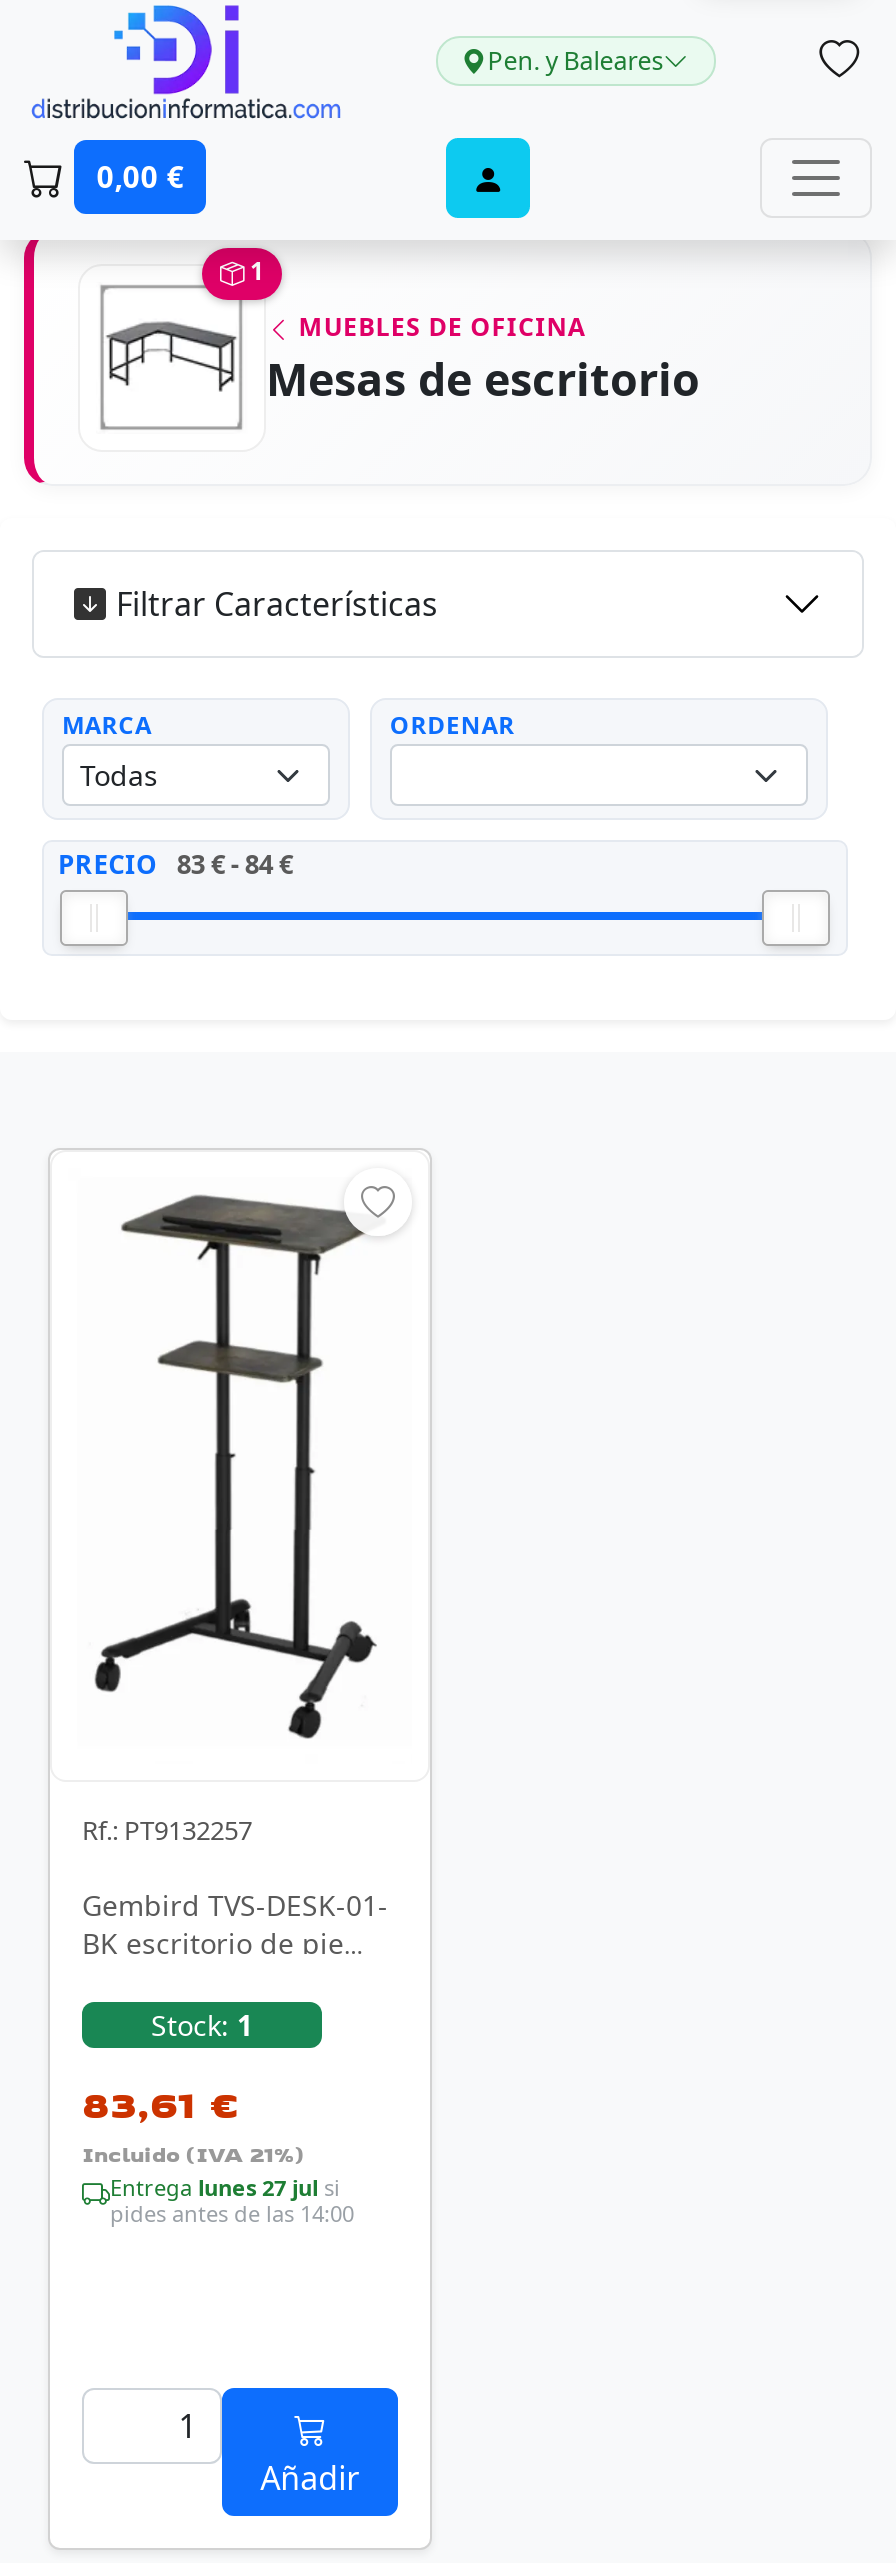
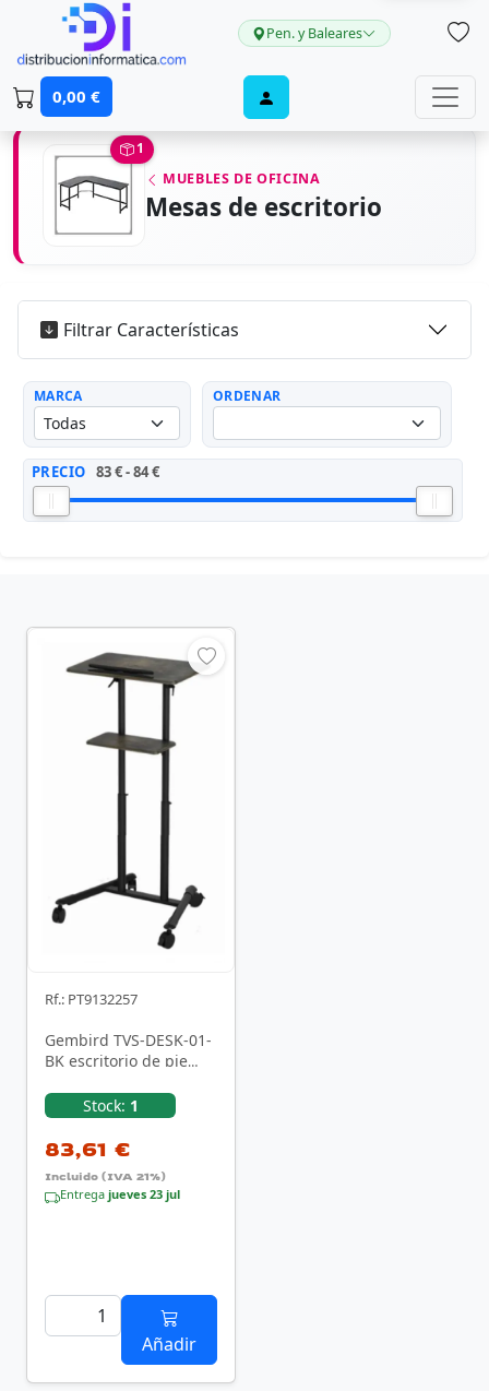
- Entrega lunes 27 jul si
- pides antes de las 14:00
+ Entrega jueves 23 jul
